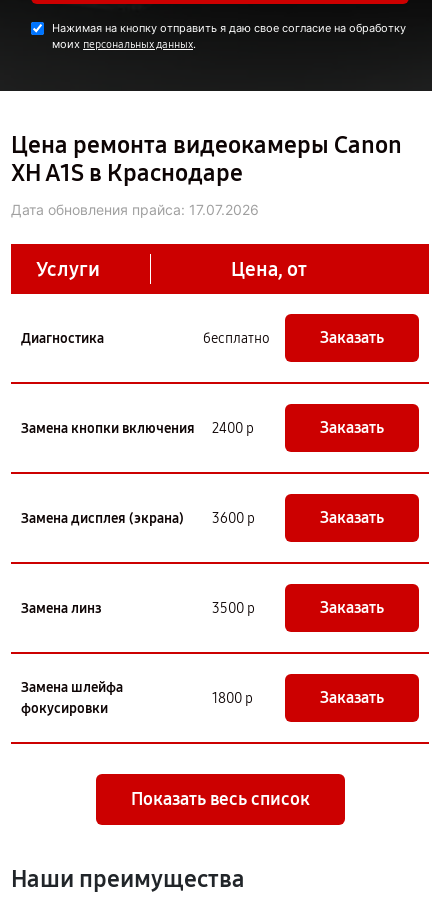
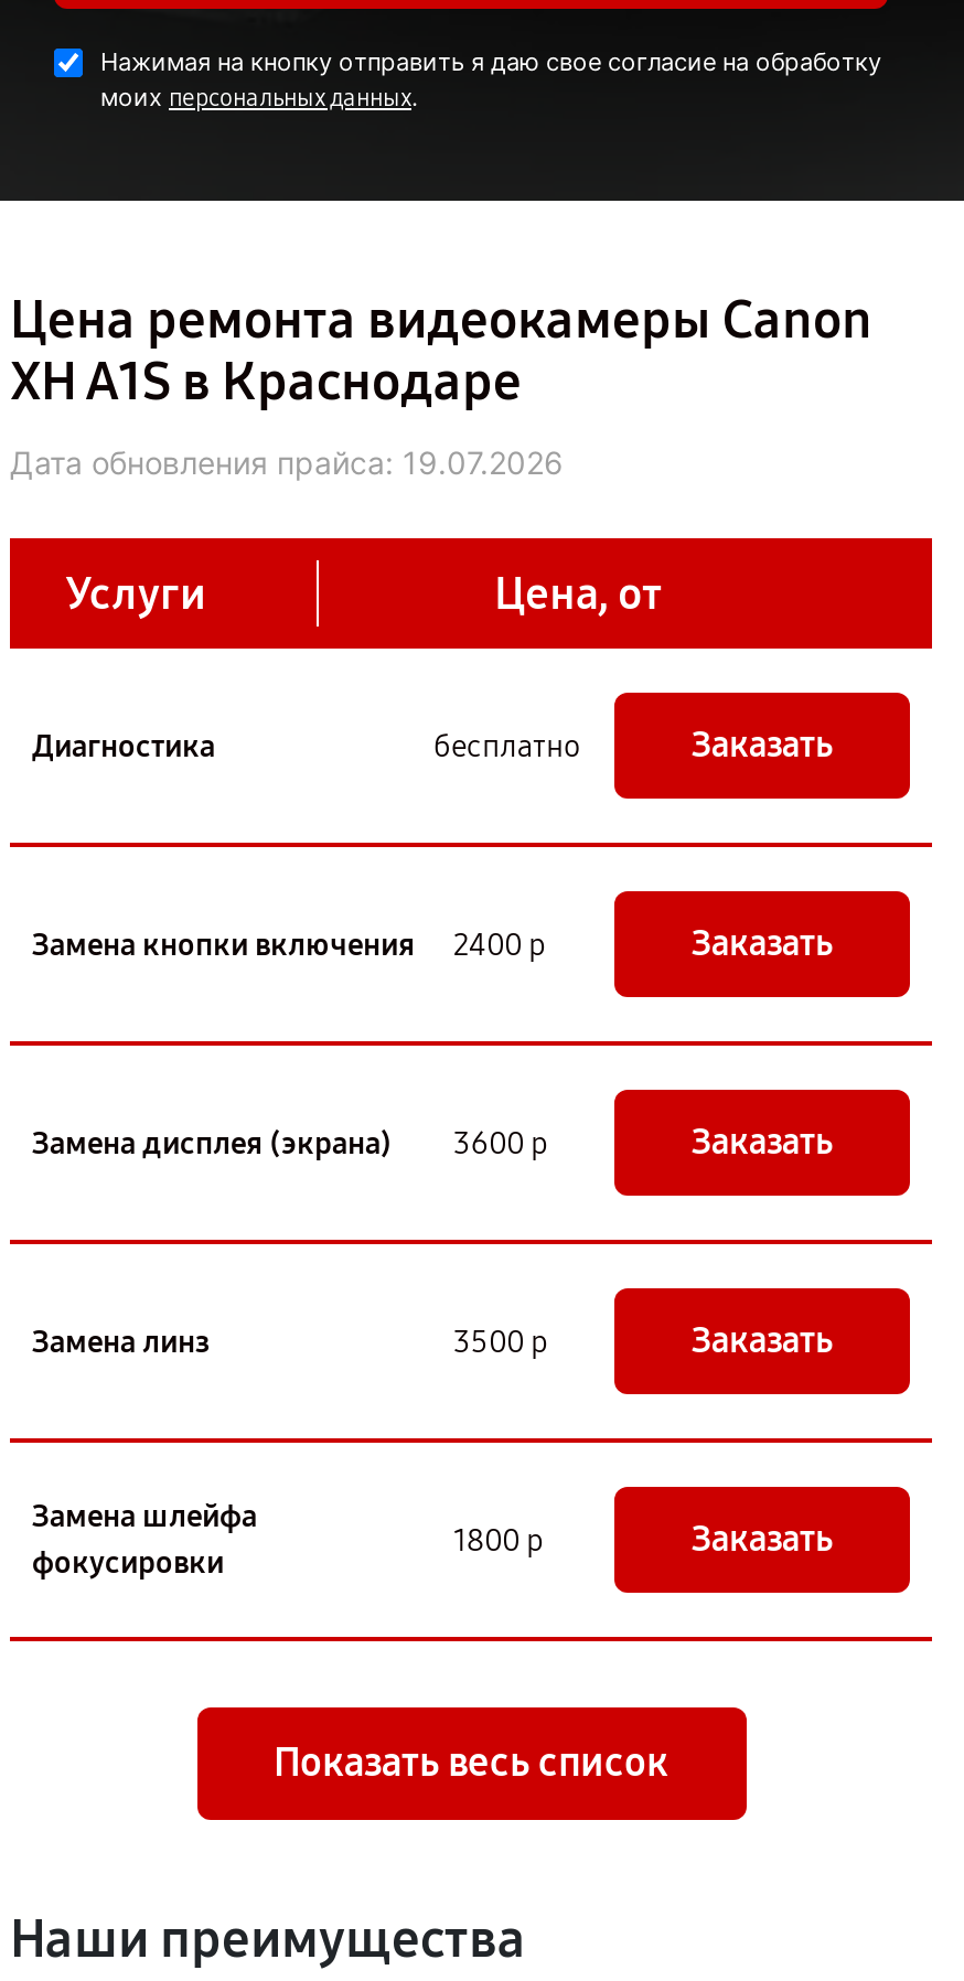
- Дата обновления прайса: 17.07.2026
+ Дата обновления прайса: 19.07.2026
